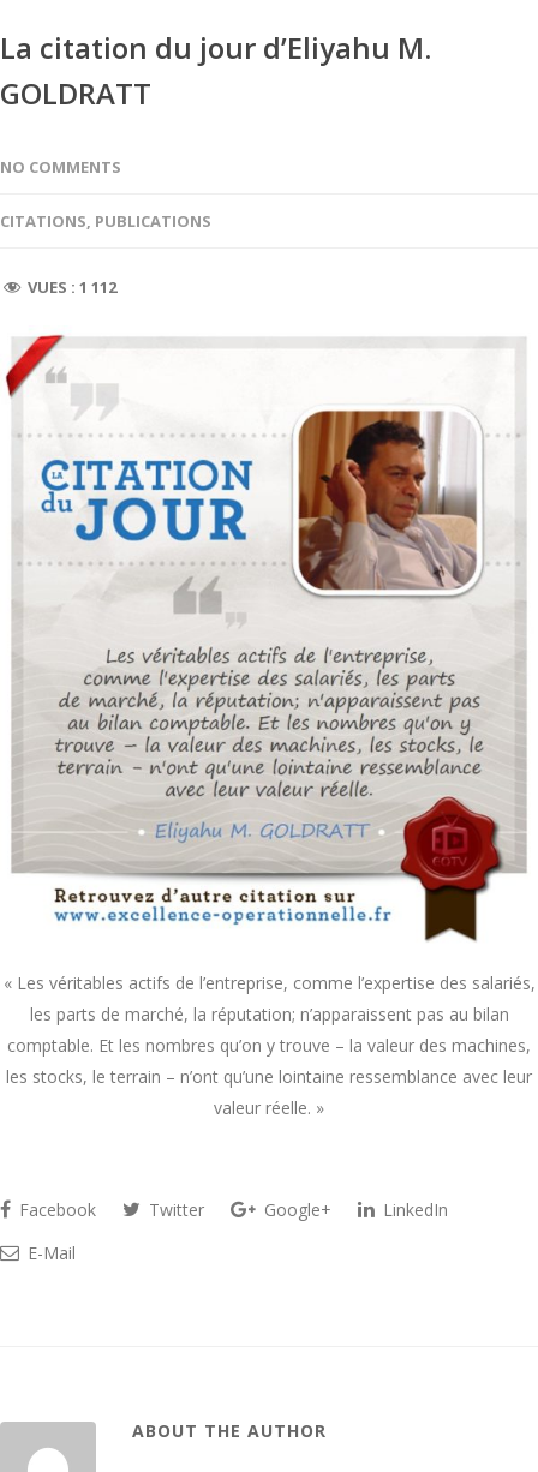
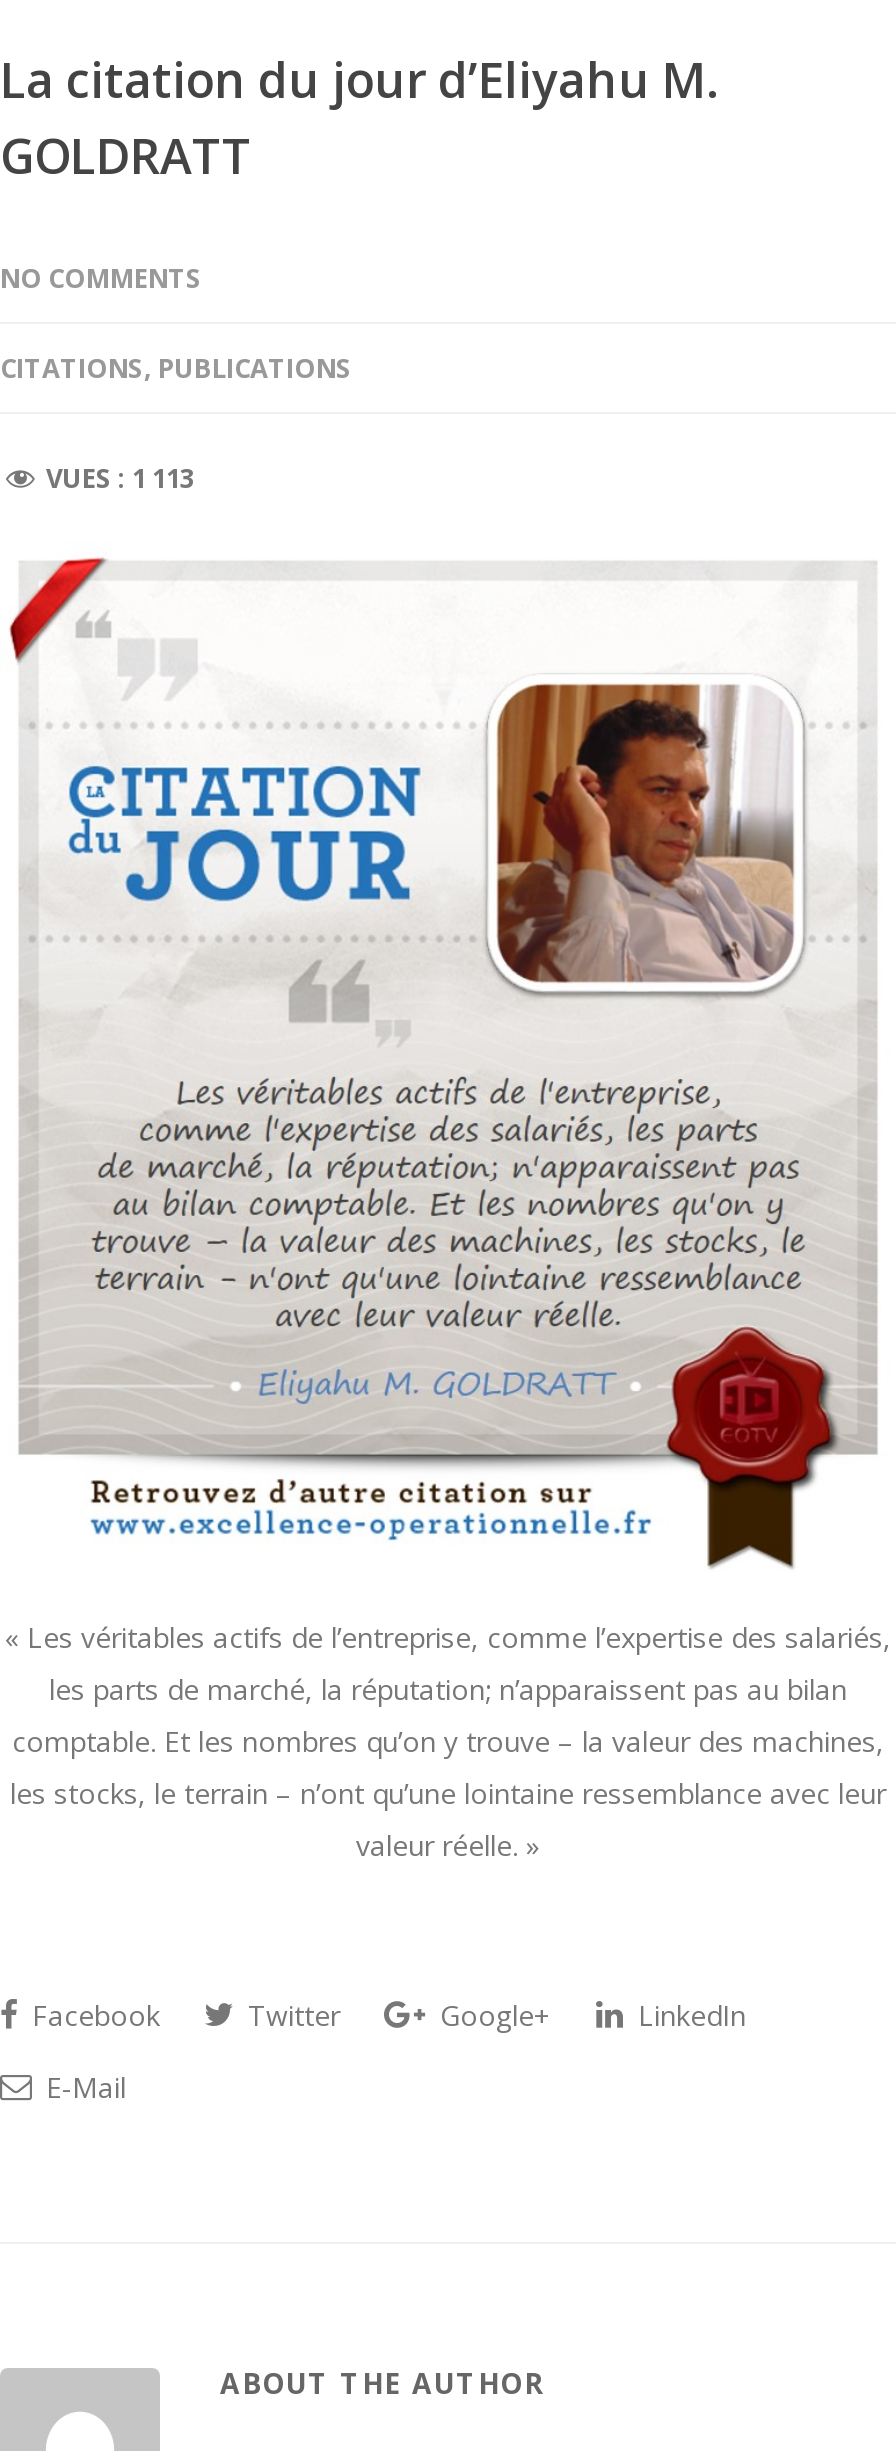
- VUES : 1 112
+ VUES : 1 113
